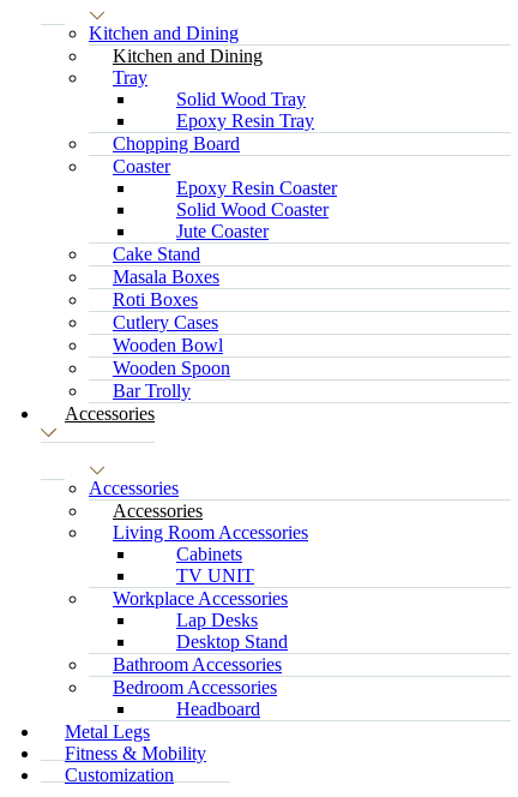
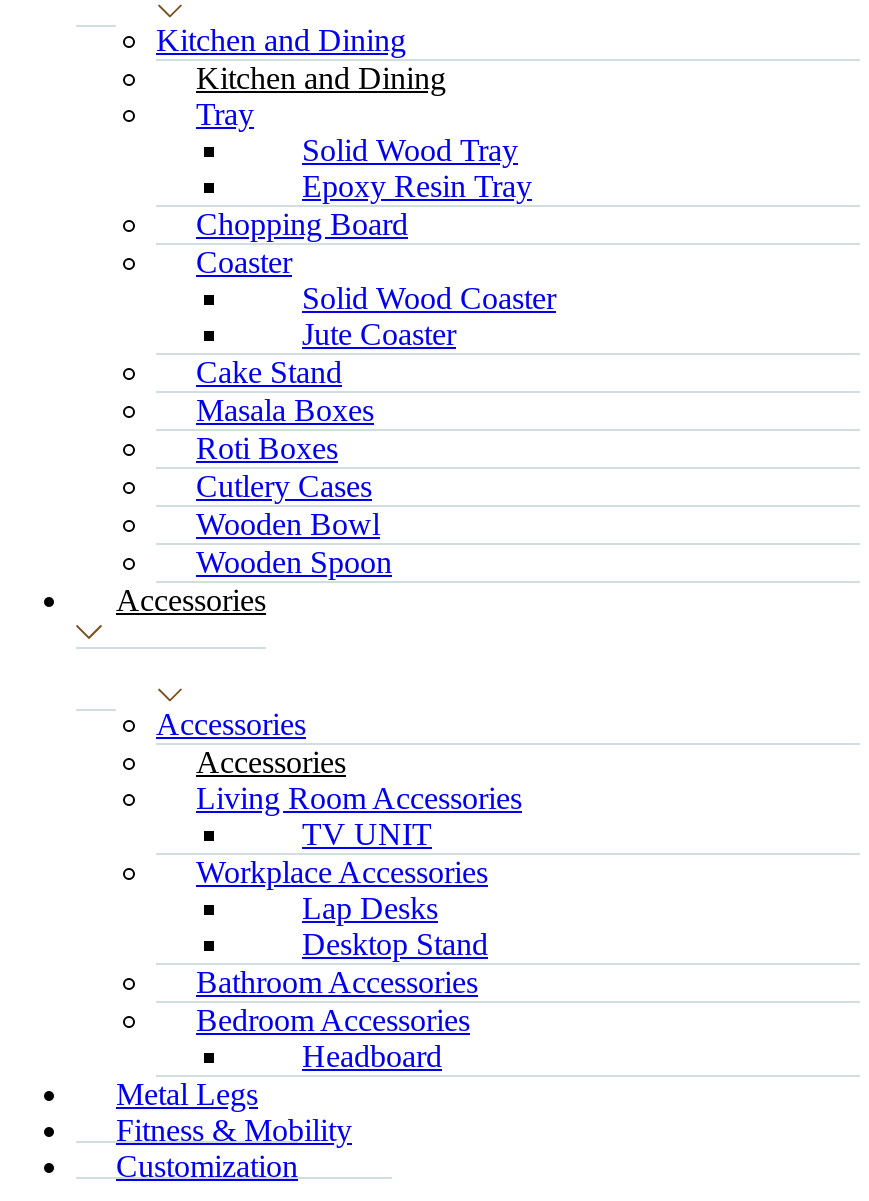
- Epoxy Resin Coaster

- Bar Trolly

- Cabinets
